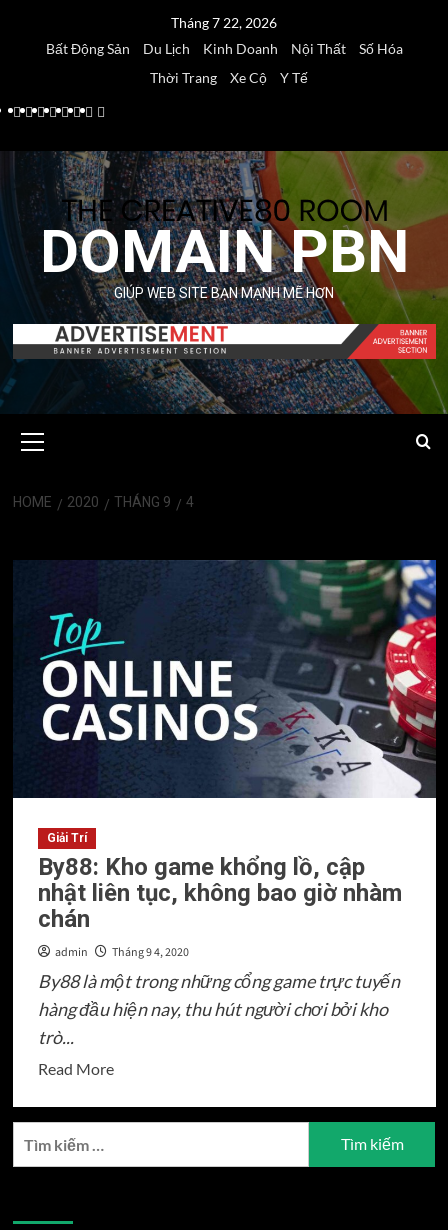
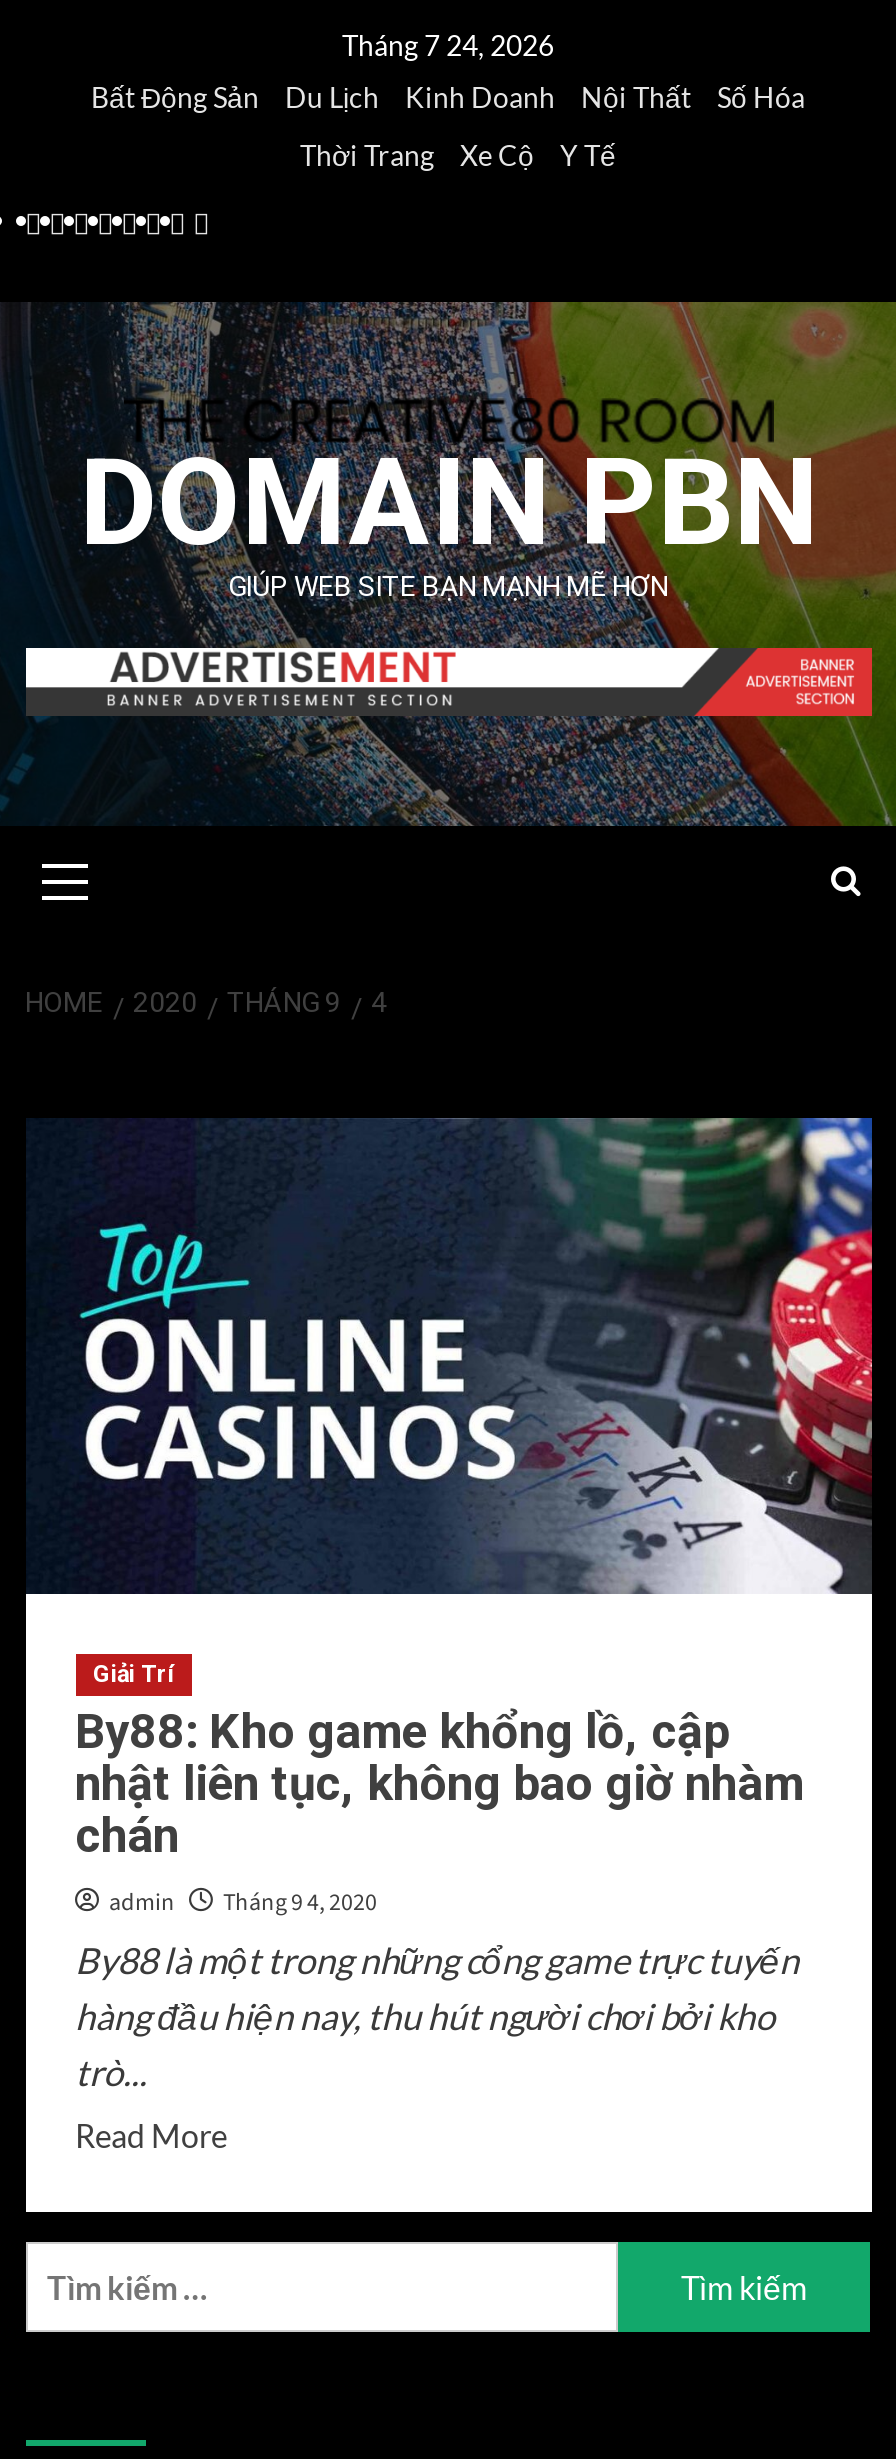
- Tháng 7 22, 2026
+ Tháng 7 24, 2026
